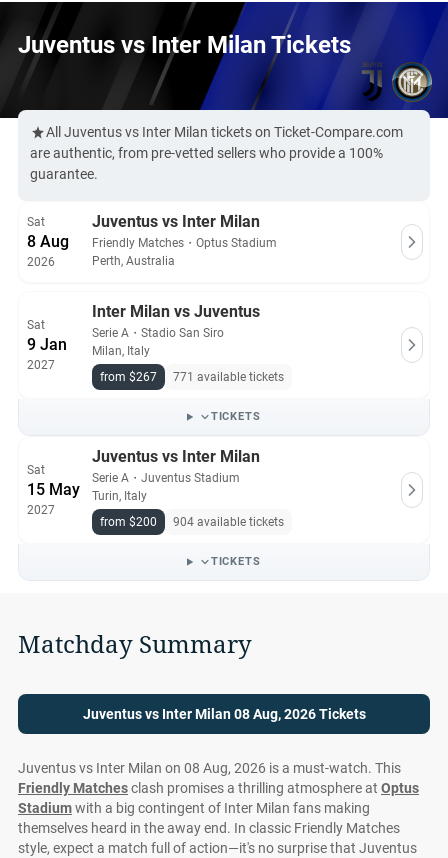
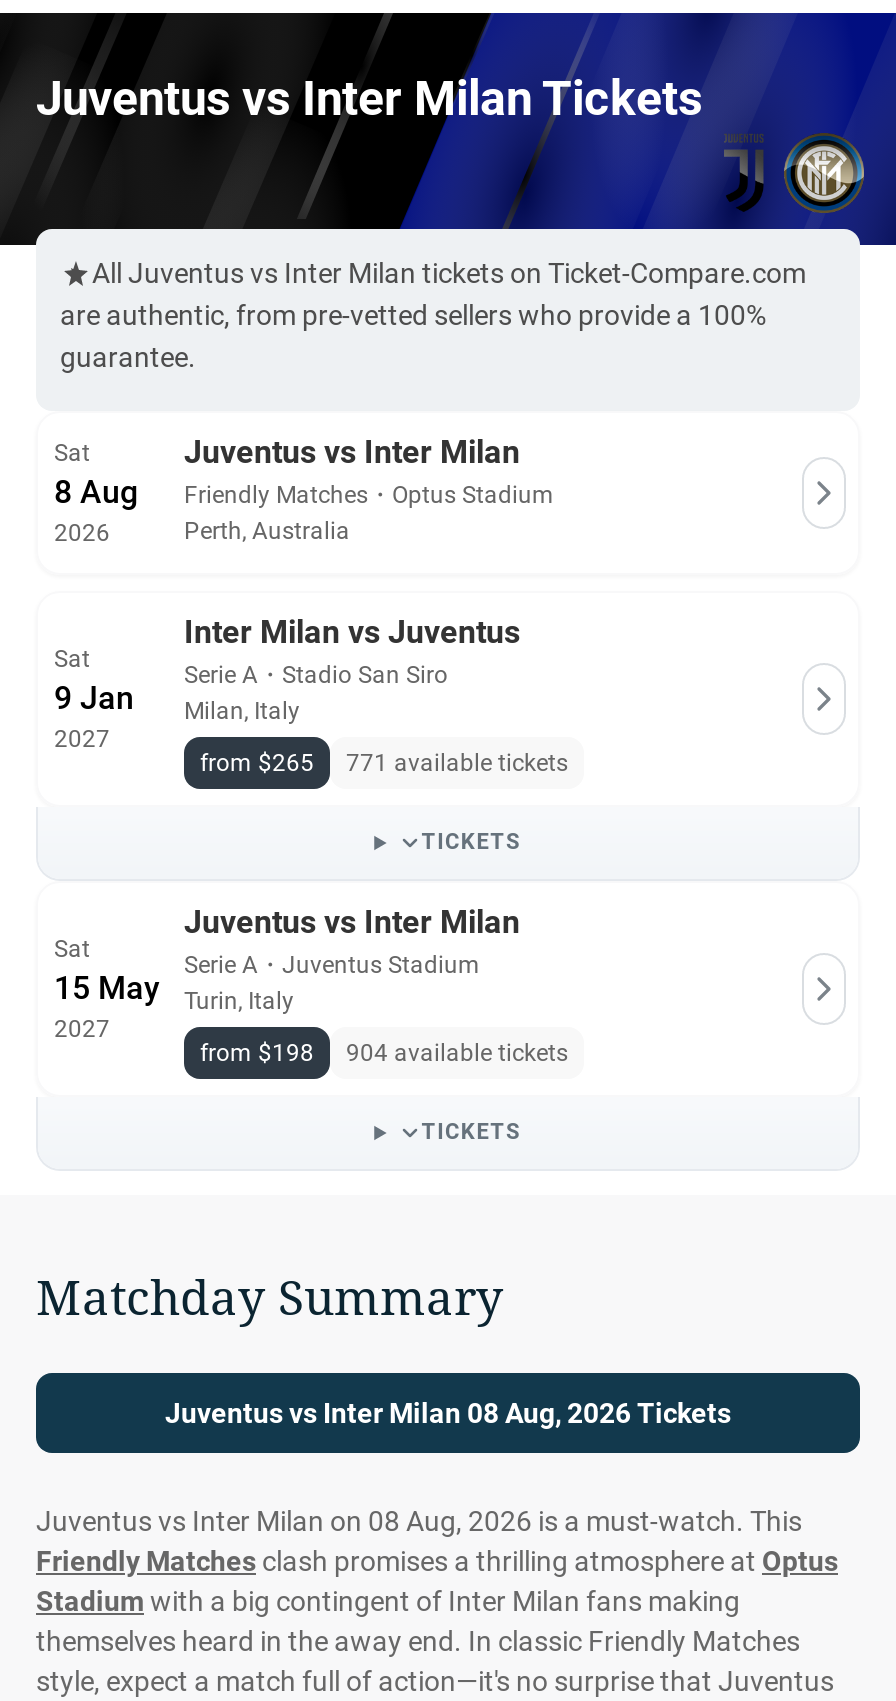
- from $267 771 available tickets
+ from $265 771 available tickets

- from $200 904 available tickets
+ from $198 904 available tickets
